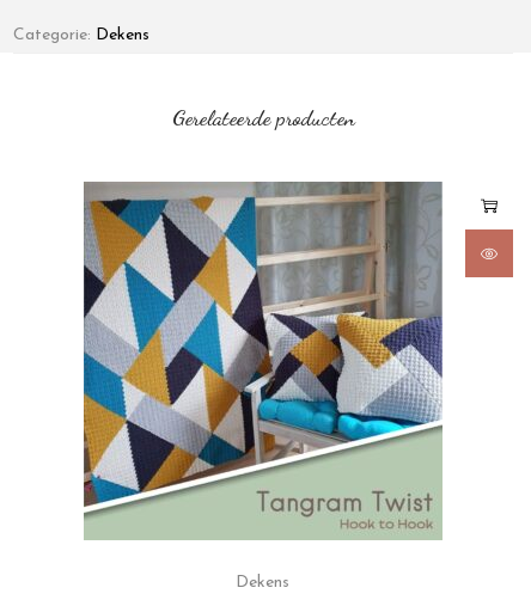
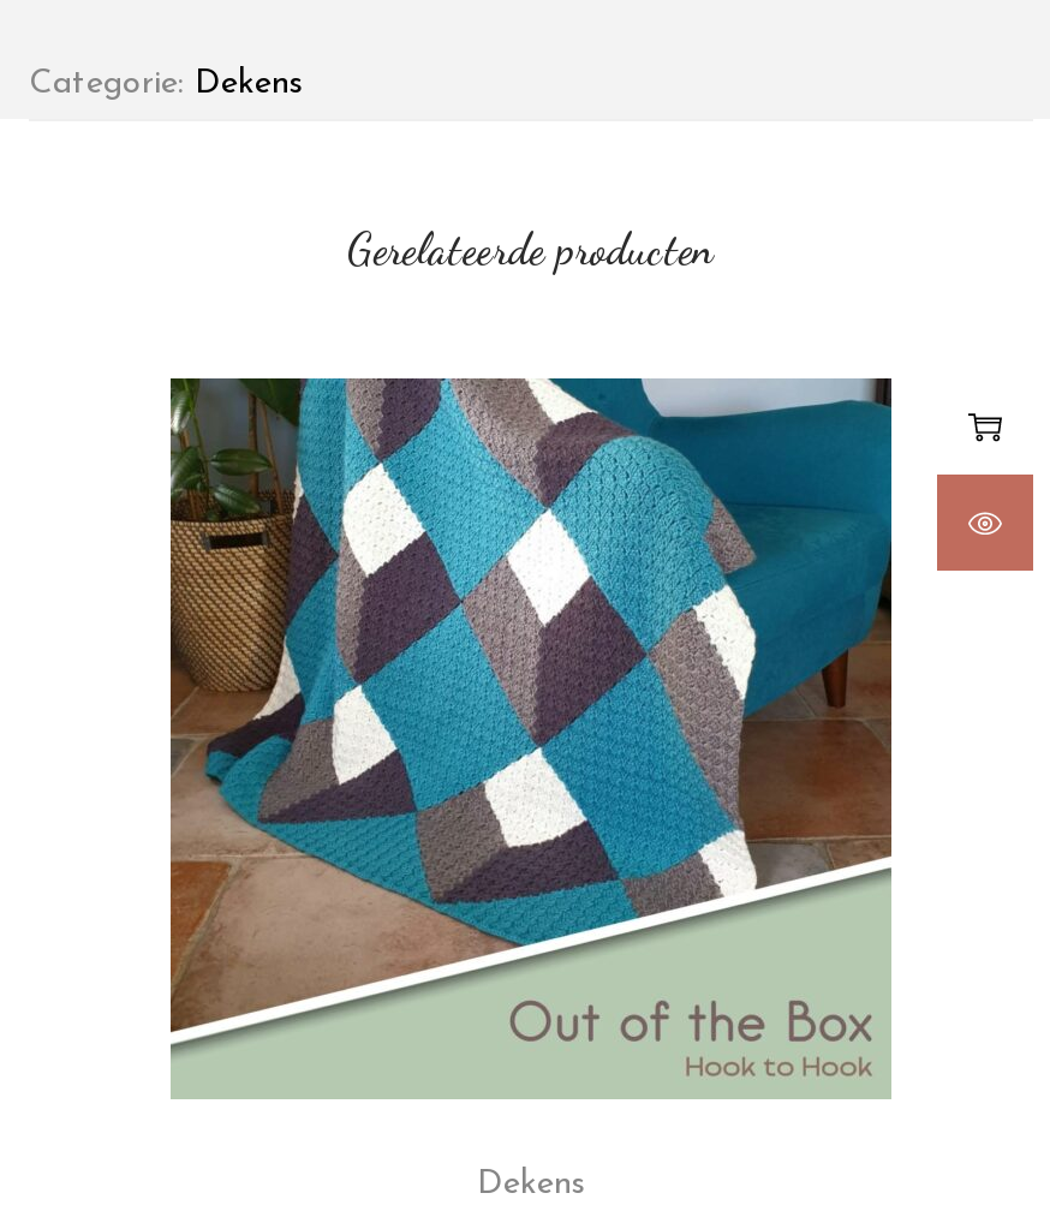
- [image]
+ [image]
